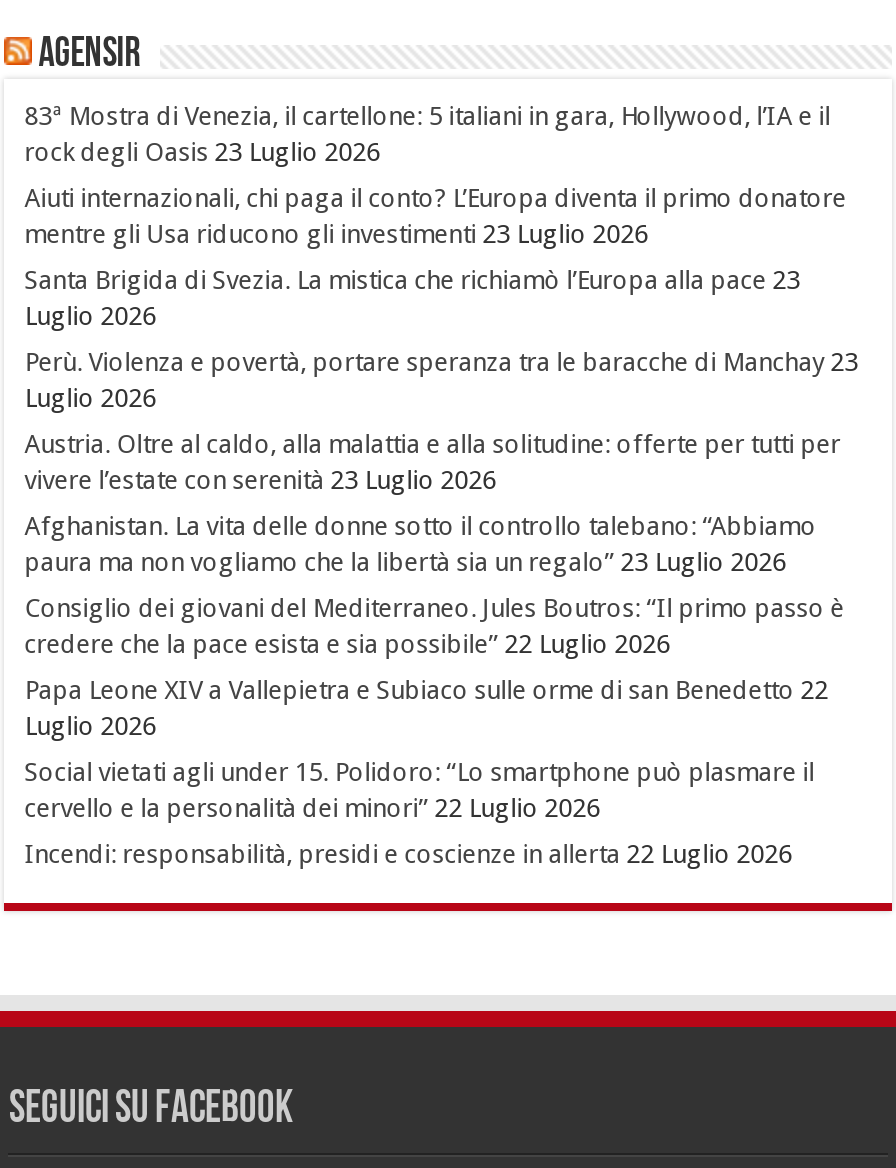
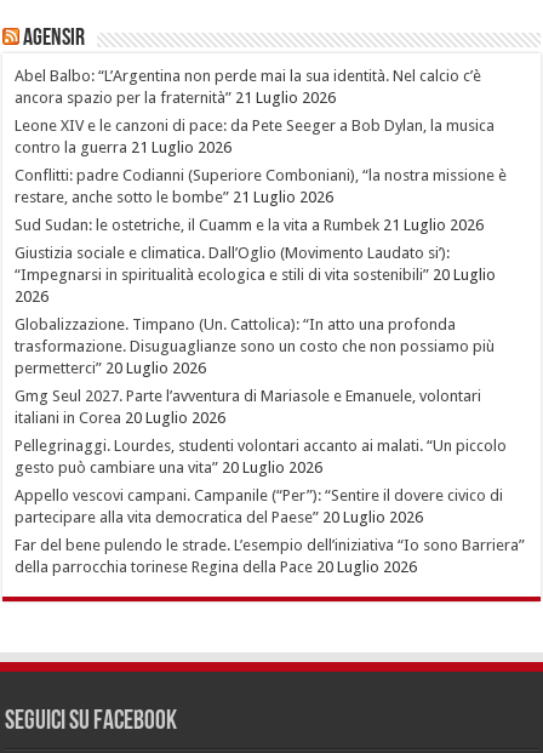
- 83ª Mostra di Venezia, il cartellone: 5 italiani in gara, Hollywood, l’IA e il
- rock degli Oasis 23 Luglio 2026
+ Abel Balbo: “L’Argentina non perde mai la sua identità. Nel calcio c’è
+ ancora spazio per la fraternità” 21 Luglio 2026

- Aiuti internazionali, chi paga il conto? L’Europa diventa il primo donatore
- mentre gli Usa riducono gli investimenti 23 Luglio 2026
+ Leone XIV e le canzoni di pace: da Pete Seeger a Bob Dylan, la musica
+ contro la guerra 21 Luglio 2026

- Santa Brigida di Svezia. La mistica che richiamò l’Europa alla pace 23
- Luglio 2026
+ Conflitti: padre Codianni (Superiore Comboniani), “la nostra missione è
+ restare, anche sotto le bombe” 21 Luglio 2026

- Perù. Violenza e povertà, portare speranza tra le baracche di Manchay 23
- Luglio 2026
+ Sud Sudan: le ostetriche, il Cuamm e la vita a Rumbek 21 Luglio 2026

- Austria. Oltre al caldo, alla malattia e alla solitudine: offerte per tutti per
- vivere l’estate con serenità 23 Luglio 2026
+ Giustizia sociale e climatica. Dall’Oglio (Movimento Laudato si’):
+ “Impegnarsi in spiritualità ecologica e stili di vita sostenibili” 20 Luglio
+ 2026

- Afghanistan. La vita delle donne sotto il controllo talebano: “Abbiamo
- paura ma non vogliamo che la libertà sia un regalo” 23 Luglio 2026
+ Globalizzazione. Timpano (Un. Cattolica): “In atto una profonda
+ trasformazione. Disuguaglianze sono un costo che non possiamo più
+ permetterci” 20 Luglio 2026

- Consiglio dei giovani del Mediterraneo. Jules Boutros: “Il primo passo è
- credere che la pace esista e sia possibile” 22 Luglio 2026
+ Gmg Seul 2027. Parte l’avventura di Mariasole e Emanuele, volontari
+ italiani in Corea 20 Luglio 2026

- Papa Leone XIV a Vallepietra e Subiaco sulle orme di san Benedetto 22
- Luglio 2026
+ Pellegrinaggi. Lourdes, studenti volontari accanto ai malati. “Un piccolo
+ gesto può cambiare una vita” 20 Luglio 2026

- Social vietati agli under 15. Polidoro: “Lo smartphone può plasmare il
- cervello e la personalità dei minori” 22 Luglio 2026
+ Appello vescovi campani. Campanile (“Per”): “Sentire il dovere civico di
+ partecipare alla vita democratica del Paese” 20 Luglio 2026

- Incendi: responsabilità, presidi e coscienze in allerta 22 Luglio 2026
+ Far del bene pulendo le strade. L’esempio dell’iniziativa “Io sono Barriera”
+ della parrocchia torinese Regina della Pace 20 Luglio 2026
